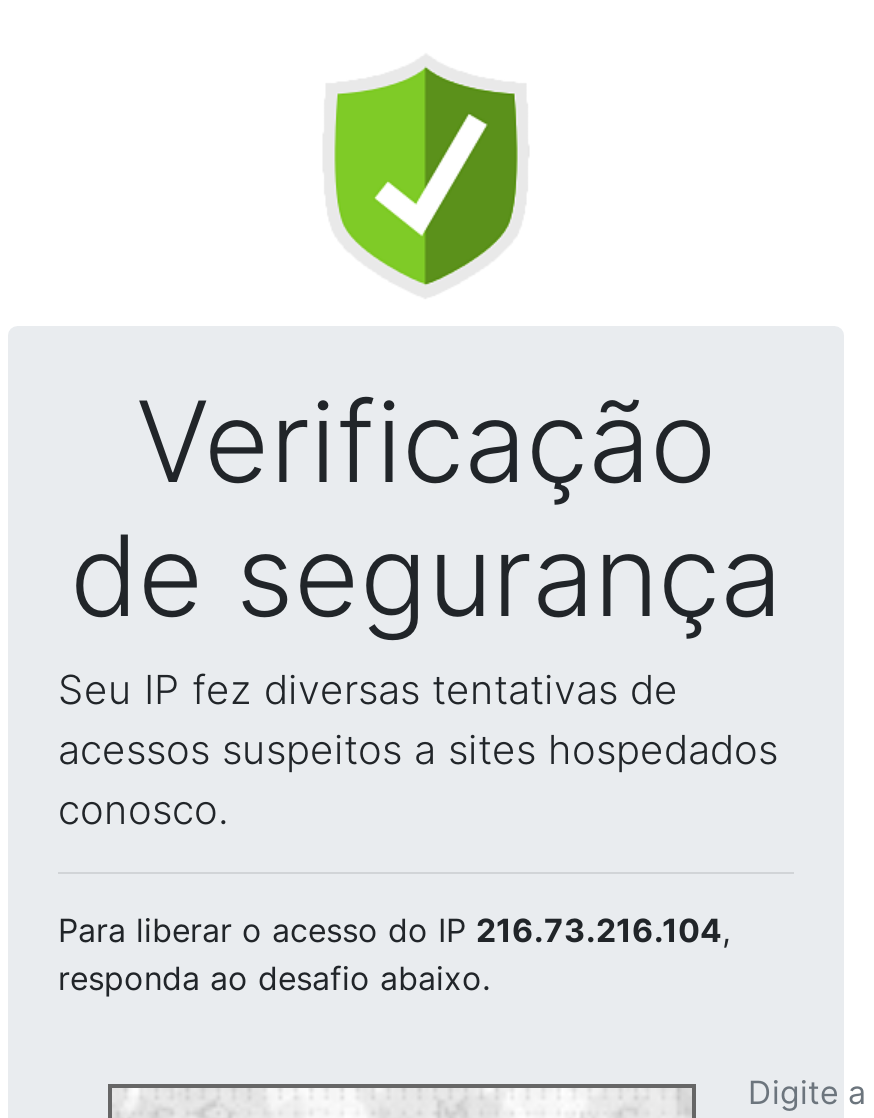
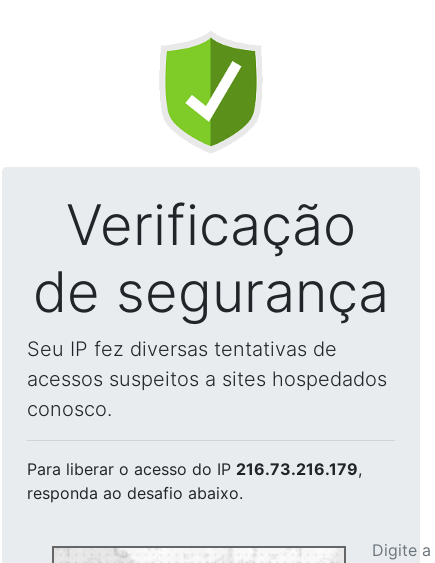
- Para liberar o acesso do IP 216.73.216.104,
+ Para liberar o acesso do IP 216.73.216.179,
